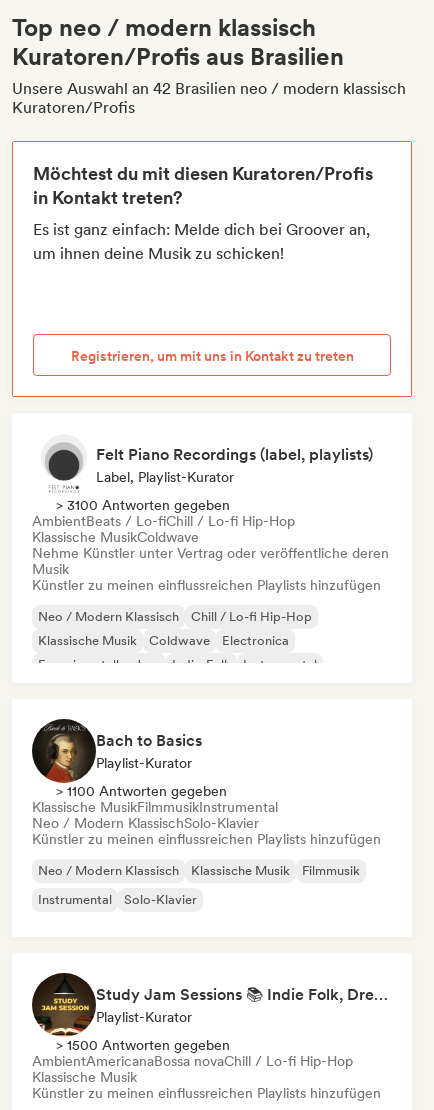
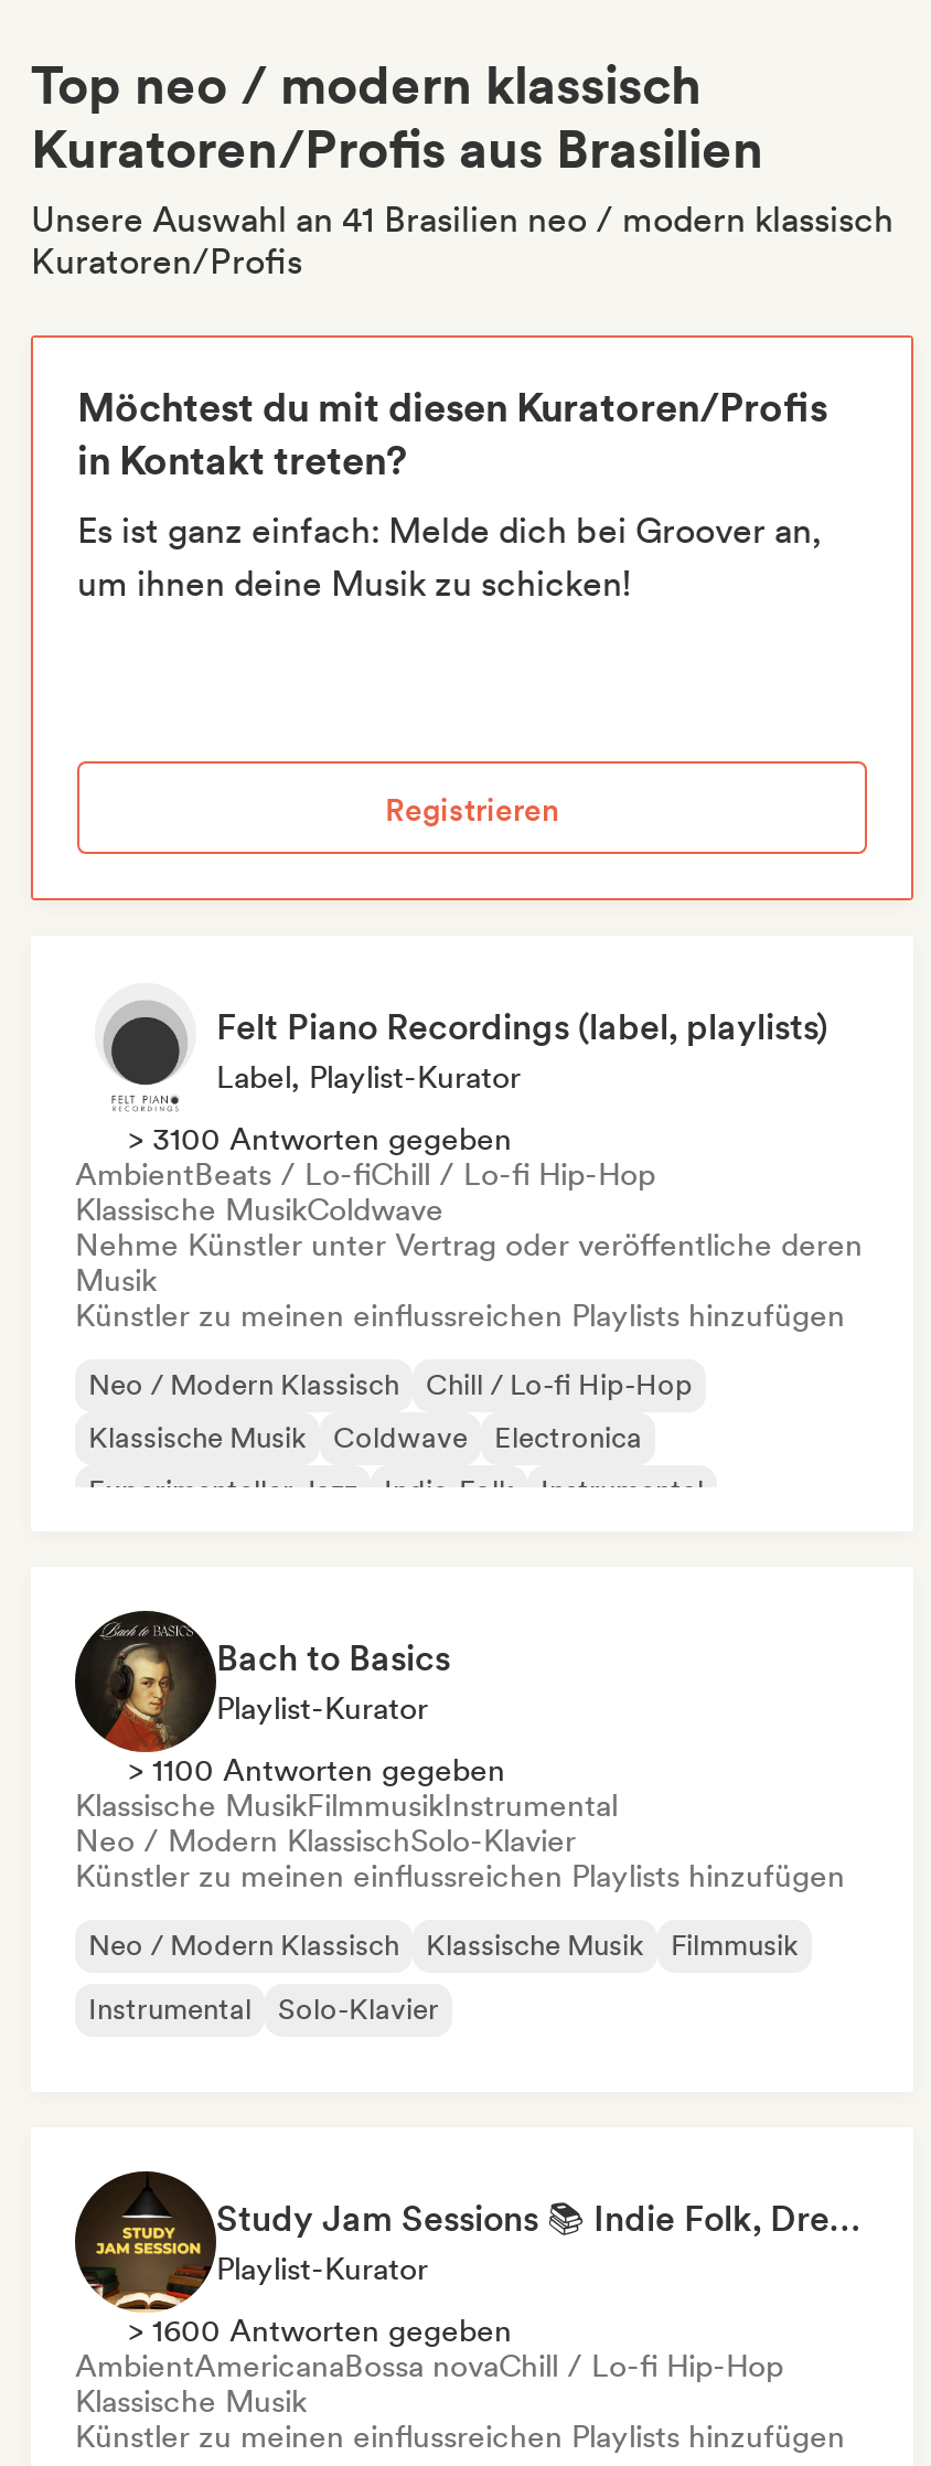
- Unsere Auswahl an 42 Brasilien neo / modern klassisch
+ Unsere Auswahl an 41 Brasilien neo / modern klassisch

- Registrieren, um mit uns in Kontakt zu treten
+ Registrieren

- > 1500 Antworten gegeben
+ > 1600 Antworten gegeben
